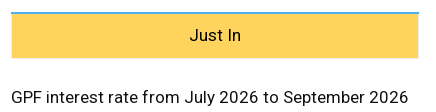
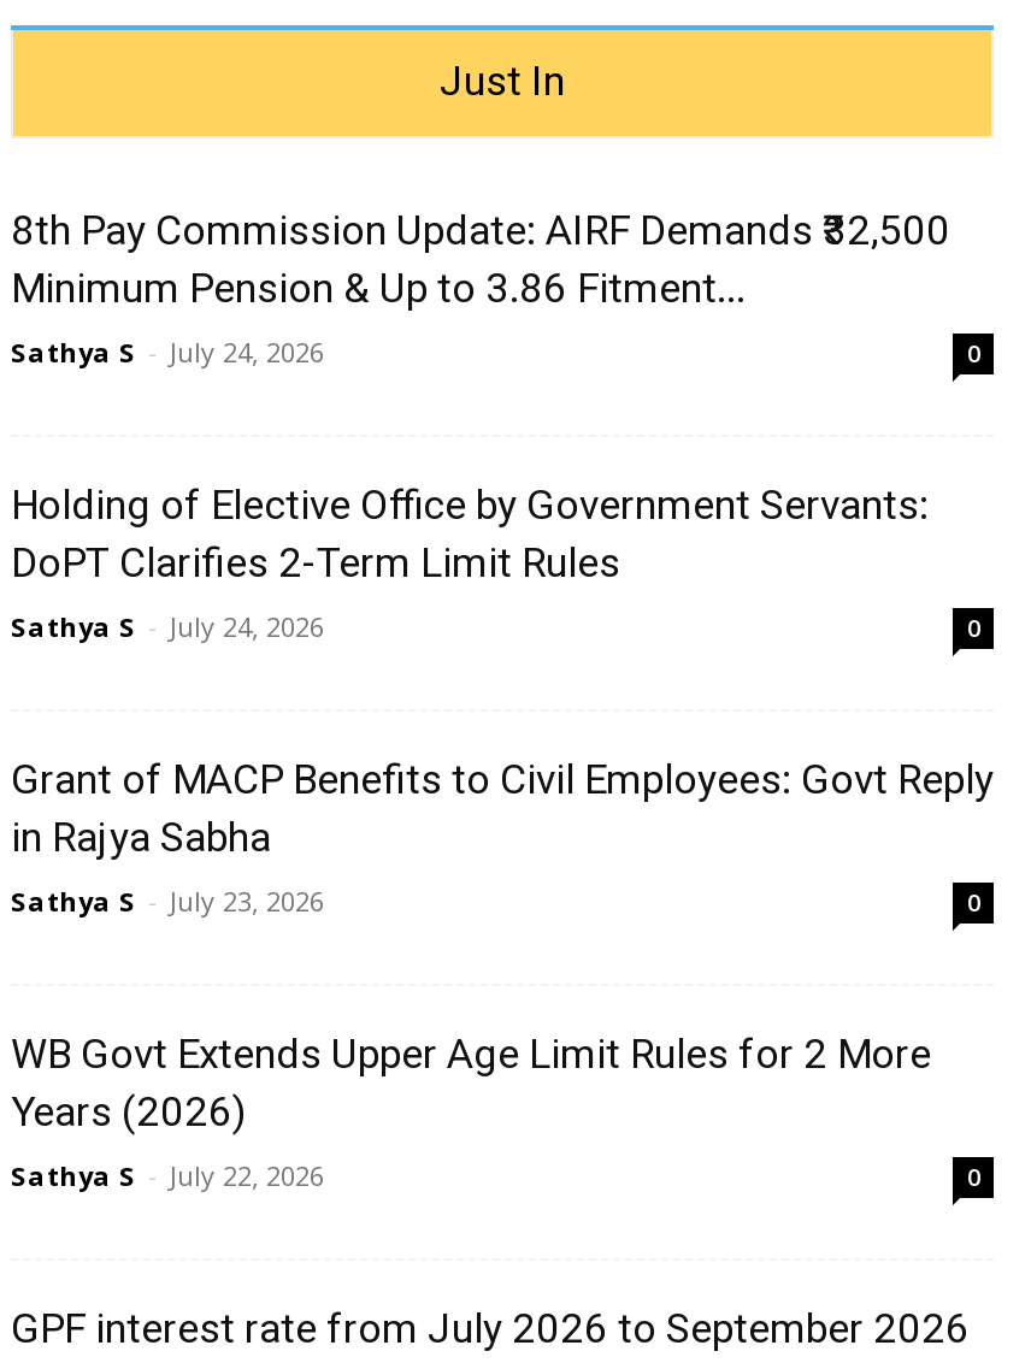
+ 8th Pay Commission Update: AIRF Demands ₹32,500
+ Minimum Pension & Up to 3.86 Fitment...
+ Sathya S - July 24, 2026
+ 0
+ Holding of Elective Office by Government Servants:
+ DoPT Clarifies 2-Term Limit Rules
+ Sathya S - July 24, 2026
+ 0
+ Grant of MACP Benefits to Civil Employees: Govt Reply
+ in Rajya Sabha
+ Sathya S - July 23, 2026
+ 0
+ WB Govt Extends Upper Age Limit Rules for 2 More
+ Years (2026)
+ Sathya S - July 22, 2026
+ 0
